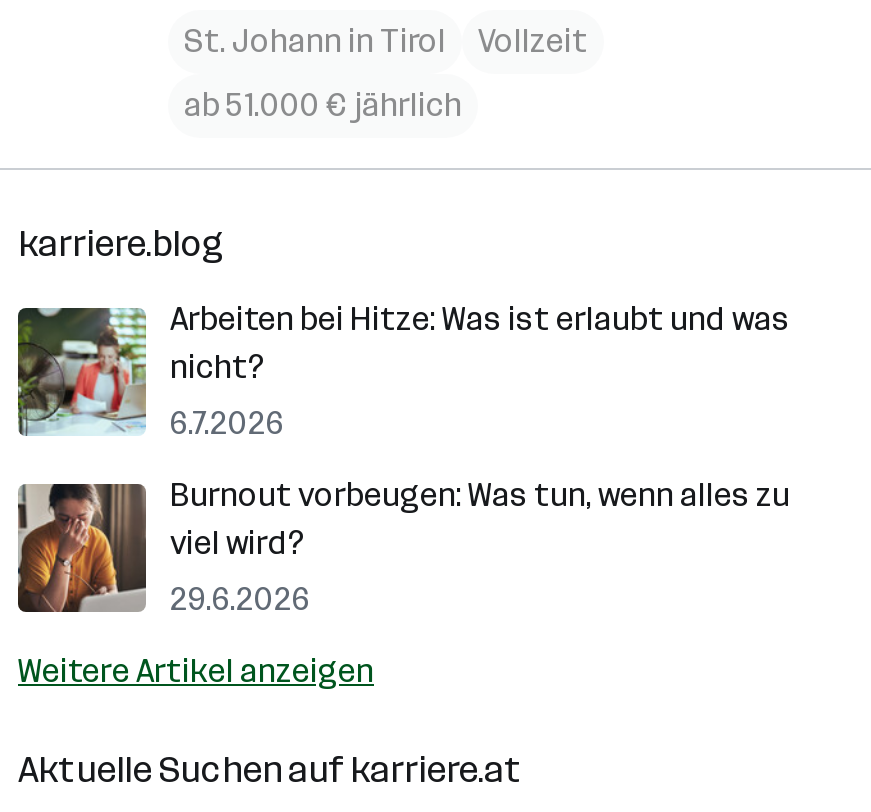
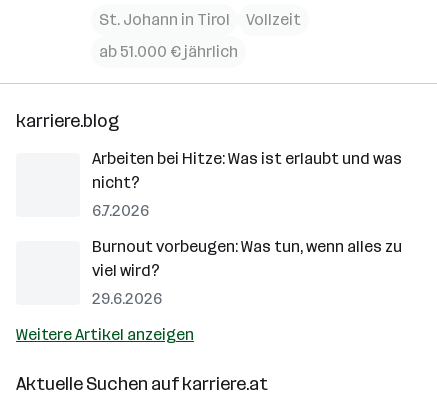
- [image]

- [image]
